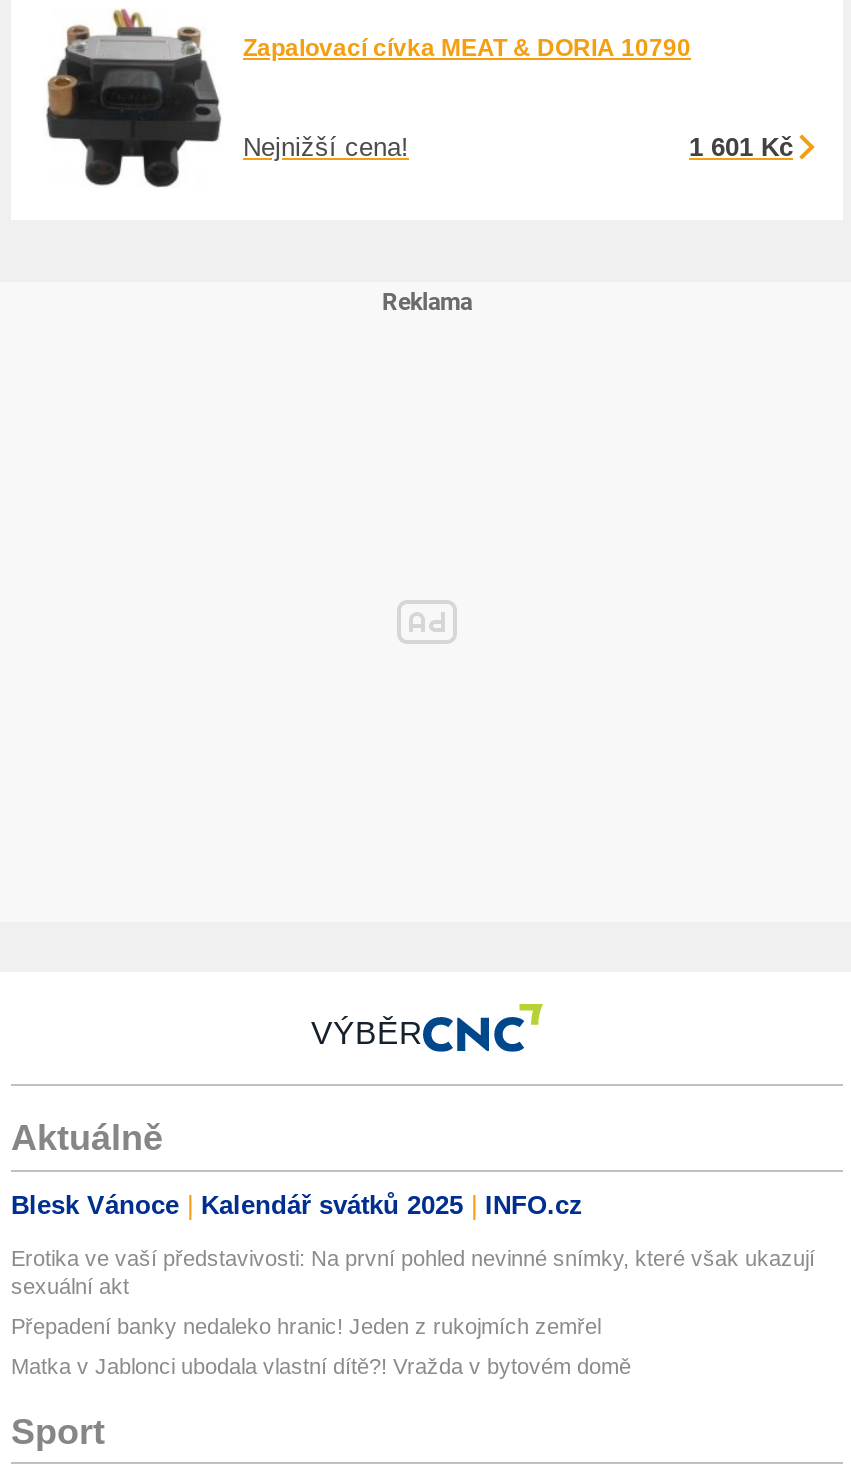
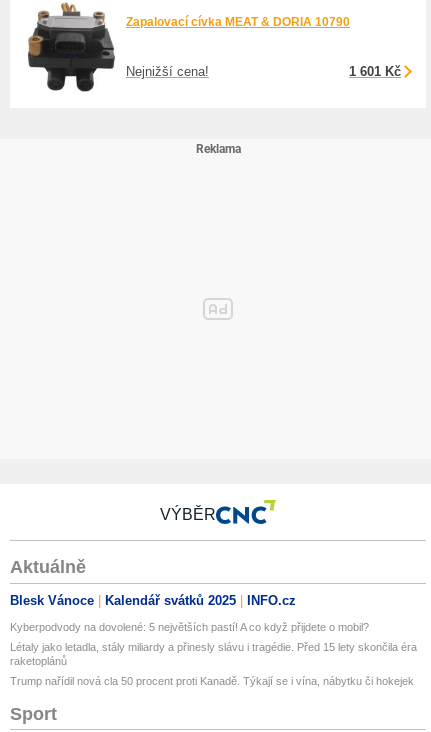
- Erotika ve vaší představivosti: Na první pohled nevinné snímky, které však ukazují
- sexuální akt
+ Kyberpodvody na dovolené: 5 největších pastí! A co když přijdete o mobil?

- Přepadení banky nedaleko hranic! Jeden z rukojmích zemřel
+ Létaly jako letadla, stály miliardy a přinesly slávu i tragédie. Před 15 lety skončila éra
+ raketoplánů

- Matka v Jablonci ubodala vlastní dítě?! Vražda v bytovém domě
+ Trump nařídil nová cla 50 procent proti Kanadě. Týkají se i vína, nábytku či hokejek
